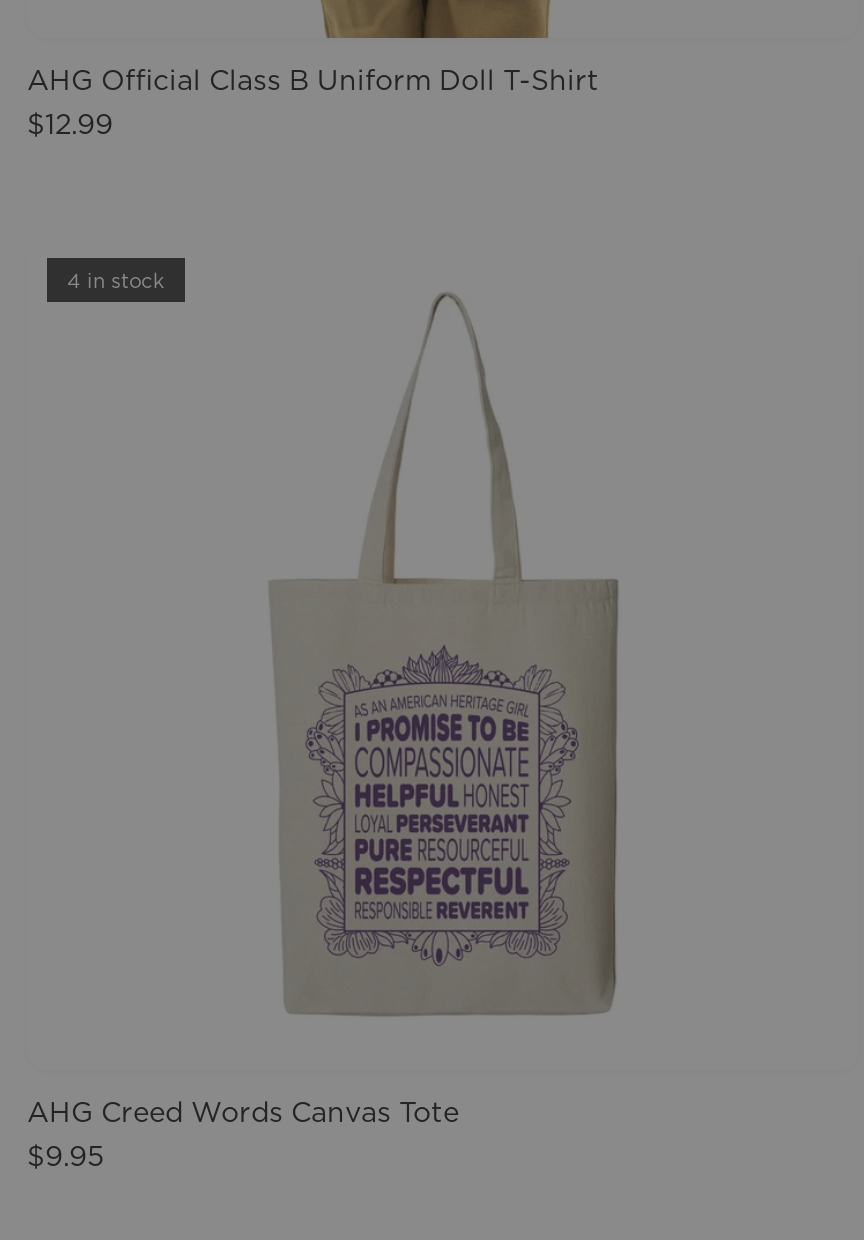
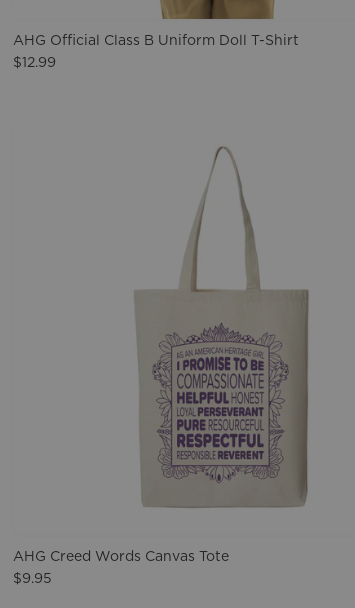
- 4 in stock
